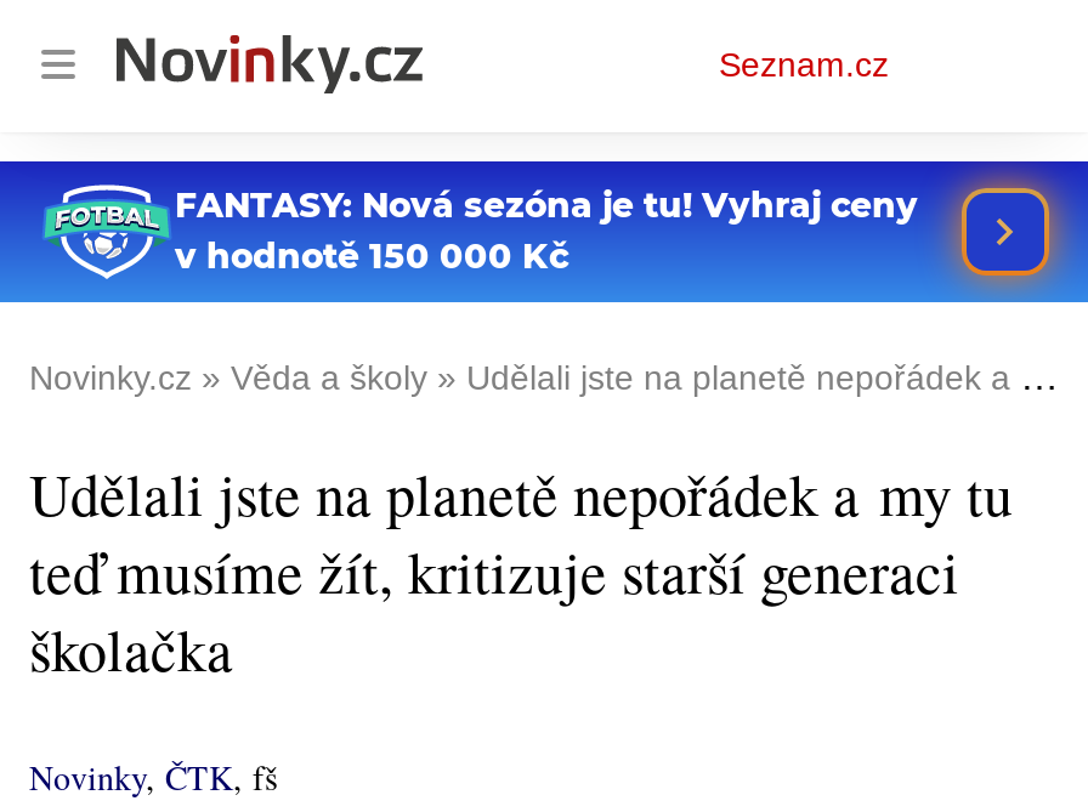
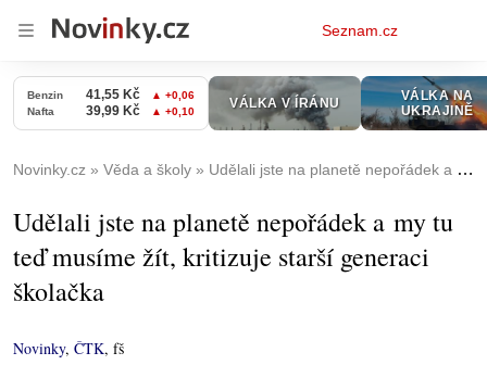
- [image]
+ [image]
